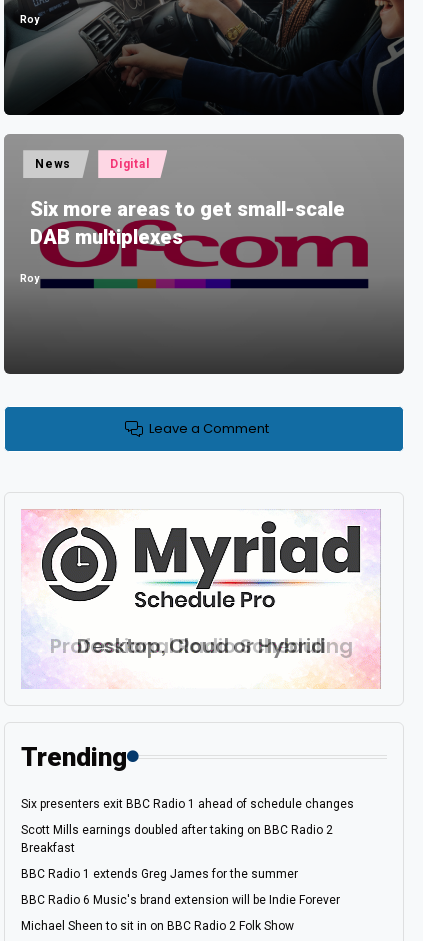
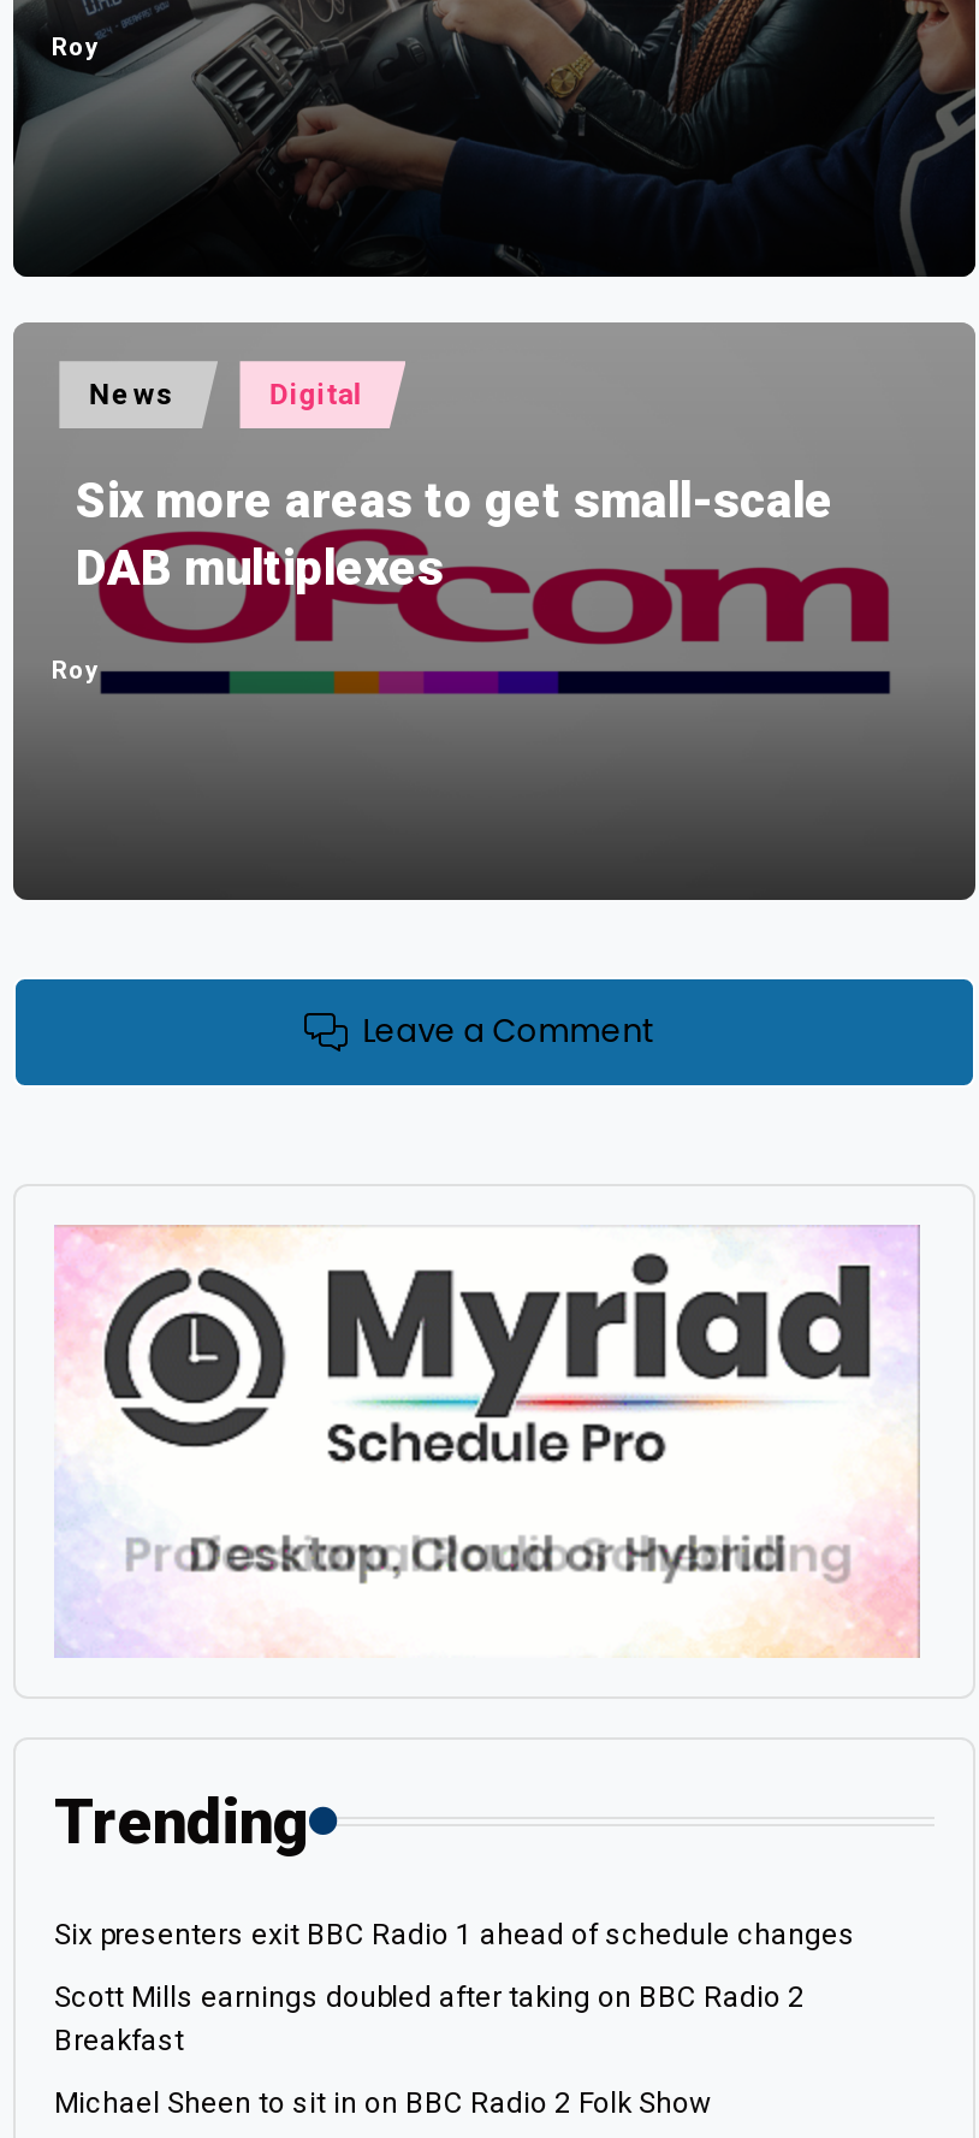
- BBC Radio 1 extends Greg James for the summer
- BBC Radio 6 Music's brand extension will be Indie Forever
